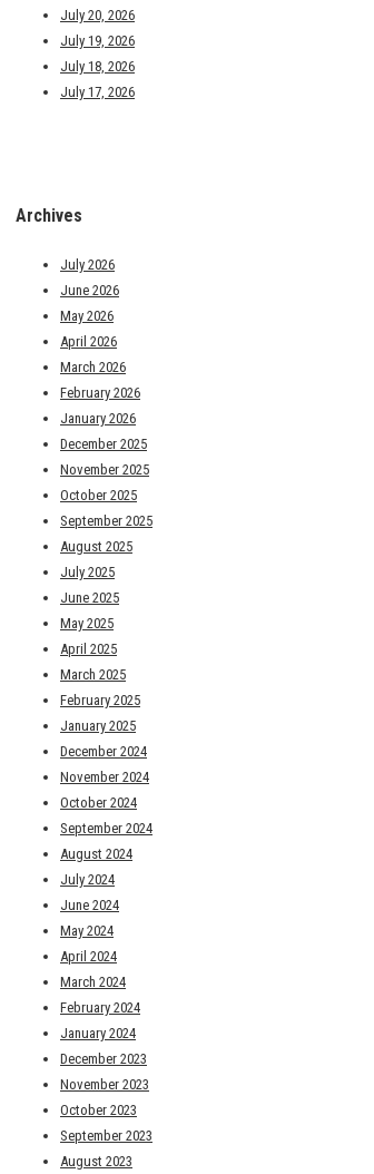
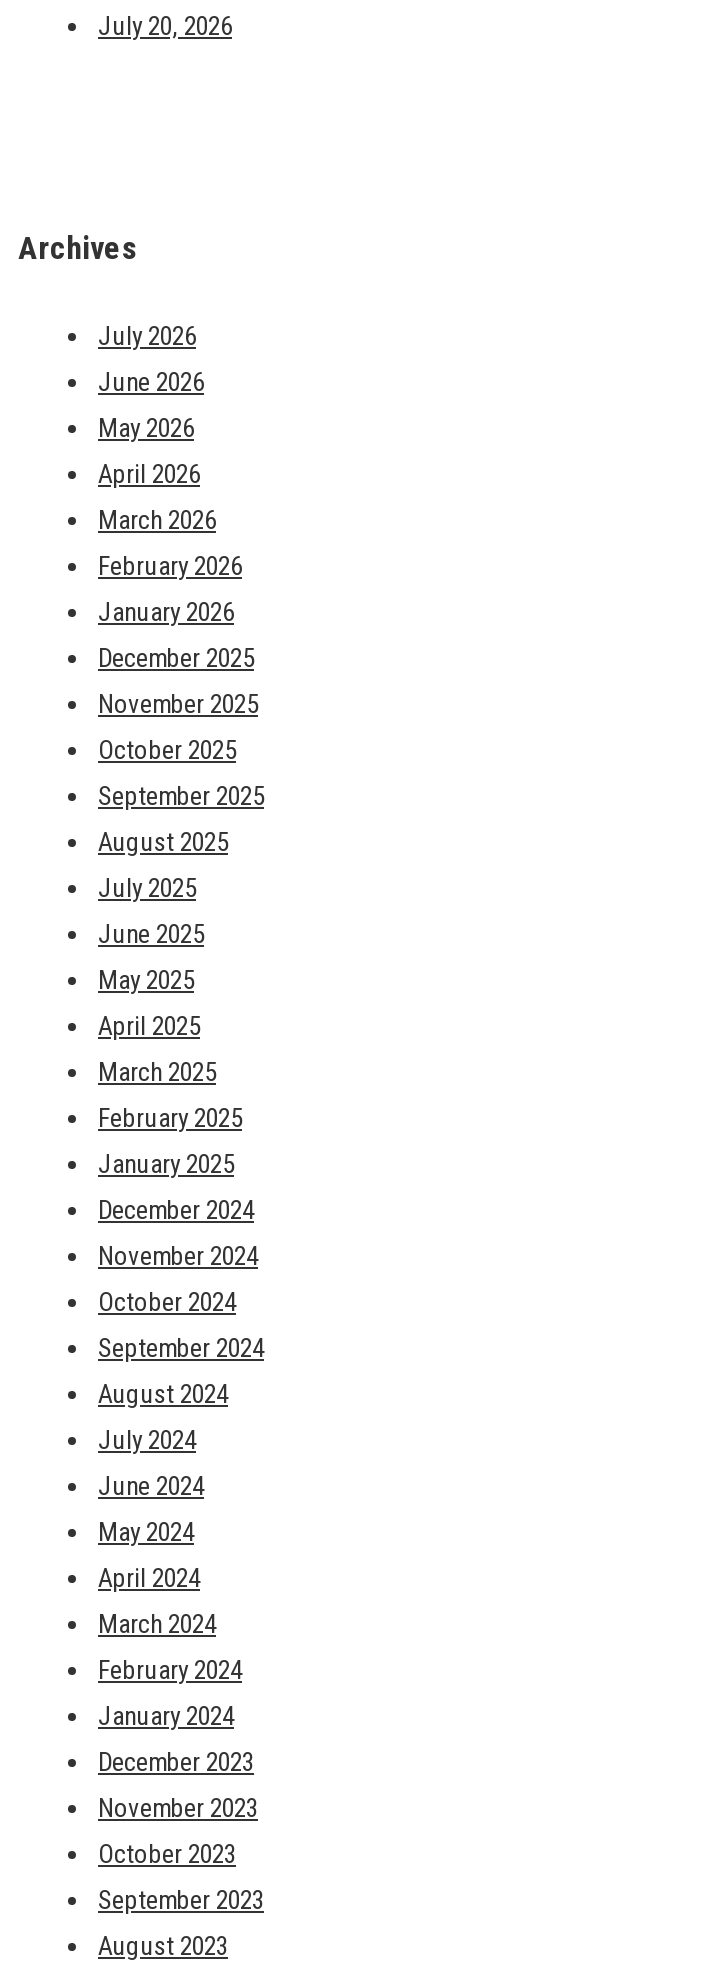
- July 19, 2026
- July 18, 2026
- July 17, 2026
